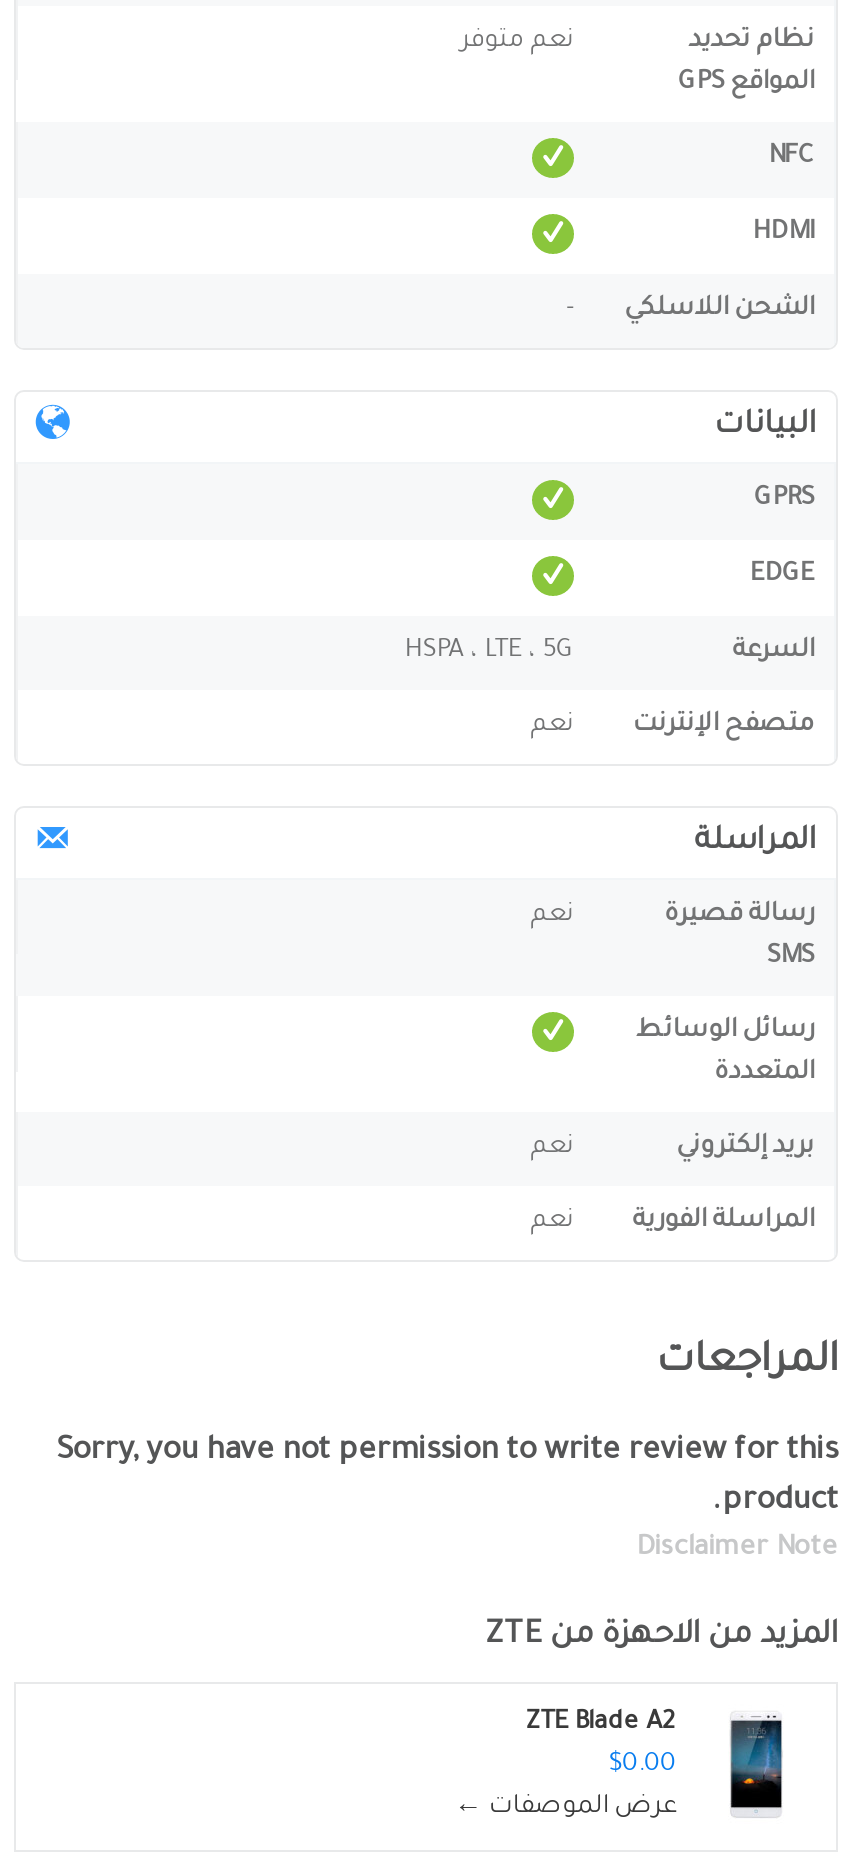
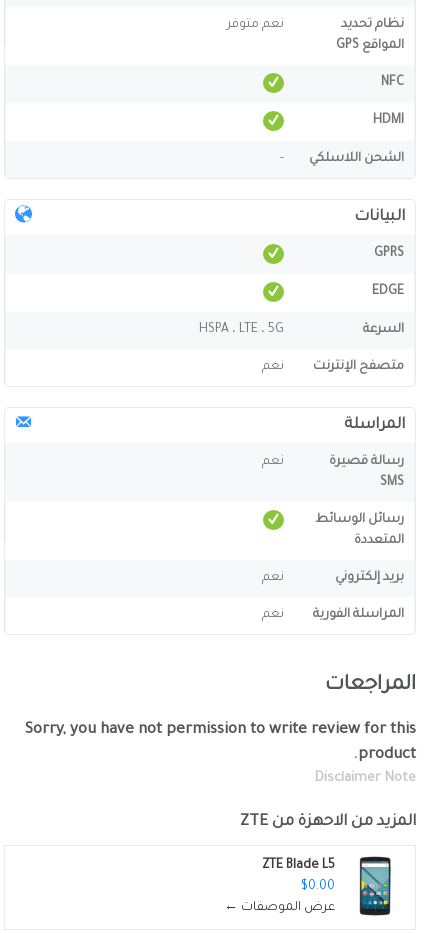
- [image]
- ZTE Blade A2
+ [image]
+ ZTE Blade L5
